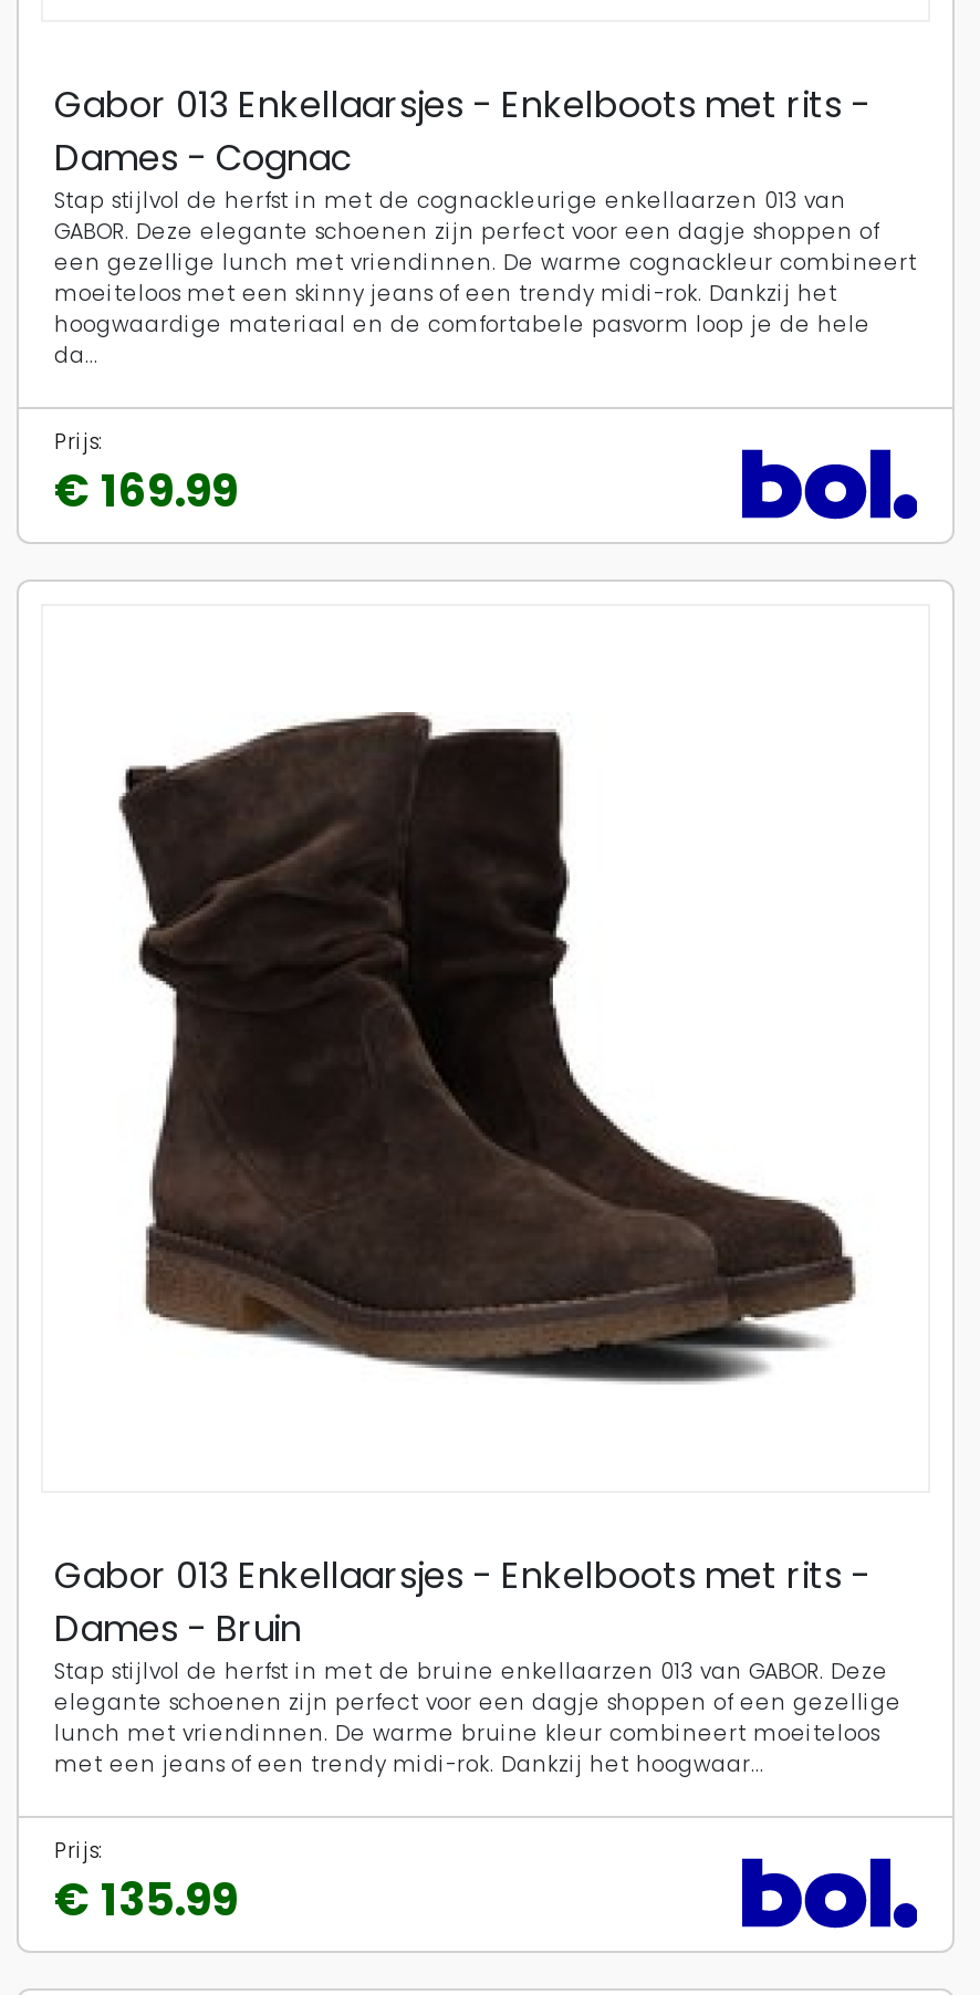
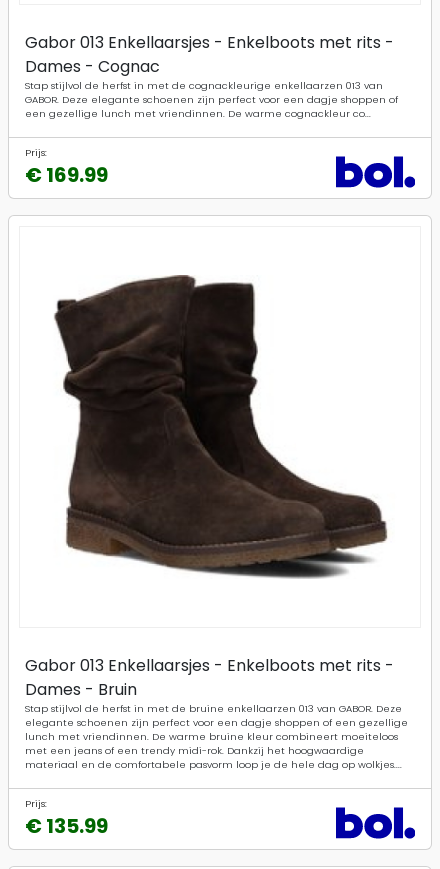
- een gezellige lunch met vriendinnen. De warme cognackleur combineert
- moeiteloos met een skinny jeans of een trendy midi-rok. Dankzij het
- hoogwaardige materiaal en de comfortabele pasvorm loop je de hele
- da...
+ een gezellige lunch met vriendinnen. De warme cognackleur co...

moved up: [image]

- met een jeans of een trendy midi-rok. Dankzij het hoogwaar...
+ met een jeans of een trendy midi-rok. Dankzij het hoogwaardige
+ materiaal en de comfortabele pasvorm loop je de hele dag op wolkjes....
